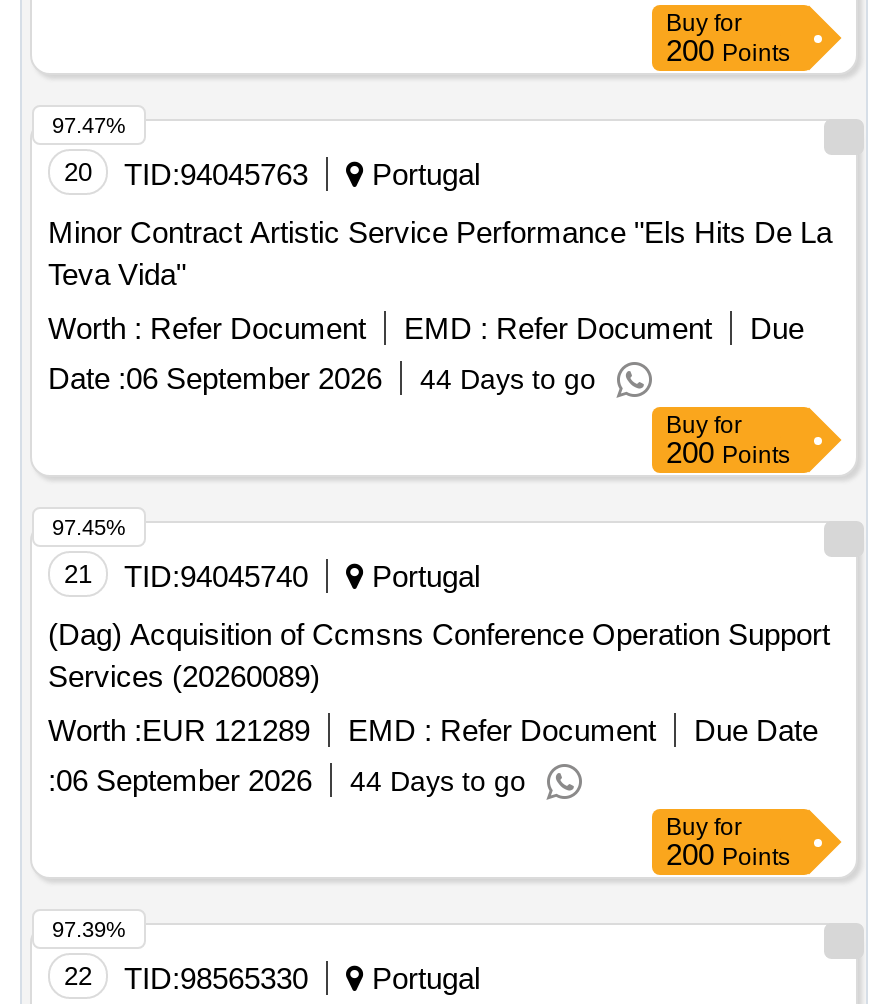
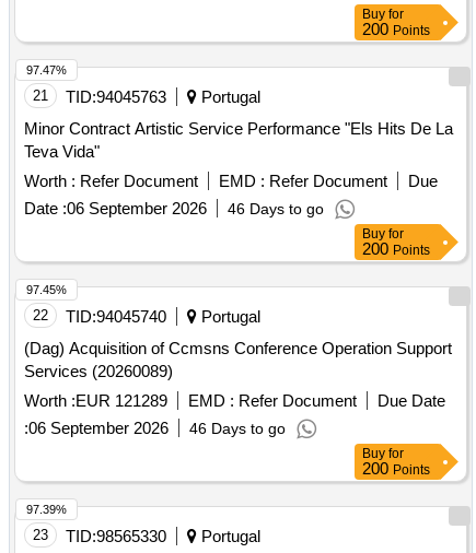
- 20 TID:94045763 Portugal
+ 21 TID:94045763 Portugal

- Date : 06 September 2026 44 Days to go
+ Date : 06 September 2026 46 Days to go

- 21 TID:94045740 Portugal
+ 22 TID:94045740 Portugal

- :06 September 2026 44 Days to go
+ :06 September 2026 46 Days to go

- 22 TID:98565330 Portugal
+ 23 TID:98565330 Portugal
